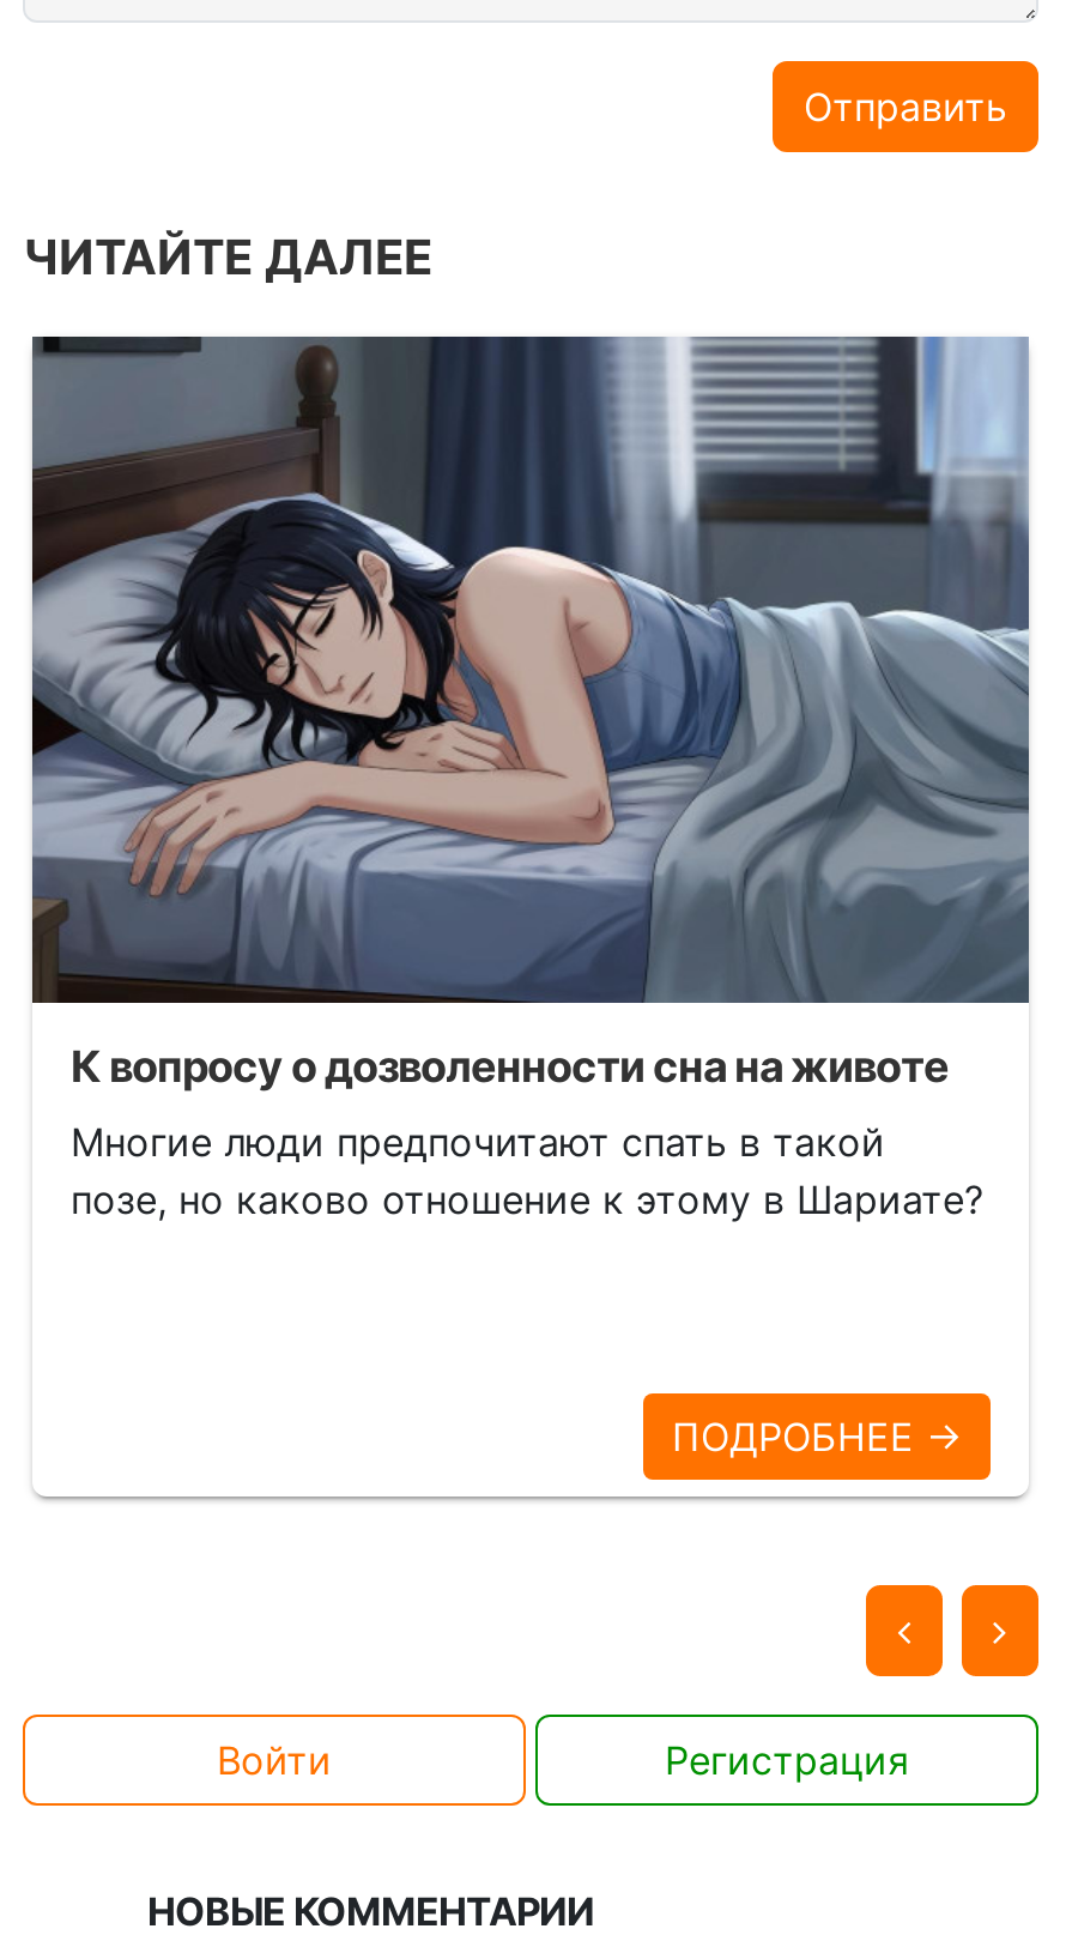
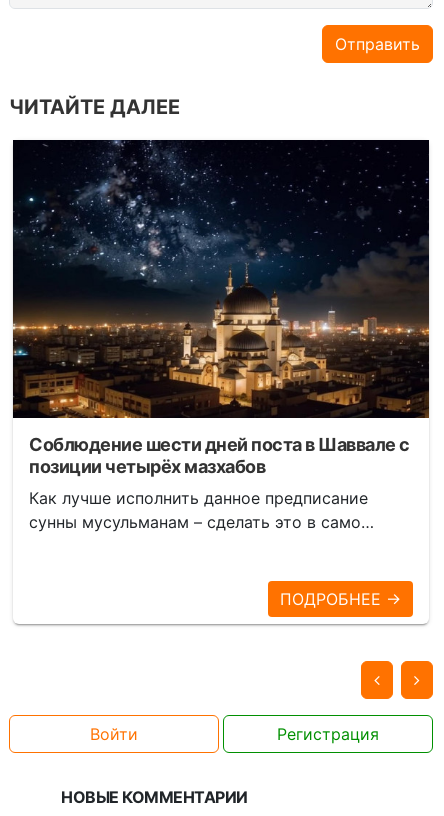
- [image]
- К вопросу о дозволенности сна на животе
+ [image]
+ Соблюдение шести дней поста в Шаввале с
+ позиции четырёх мазхабов

- Многие люди предпочитают спать в такой
- позе, но каково отношение к этому в Шариате?
+ Как лучше исполнить данное предписание
+ сунны мусульманам – сделать это в само…
